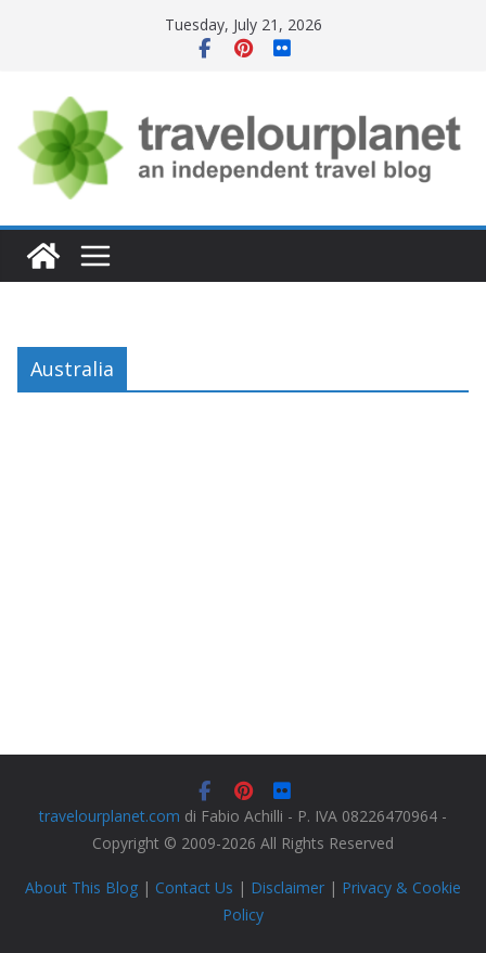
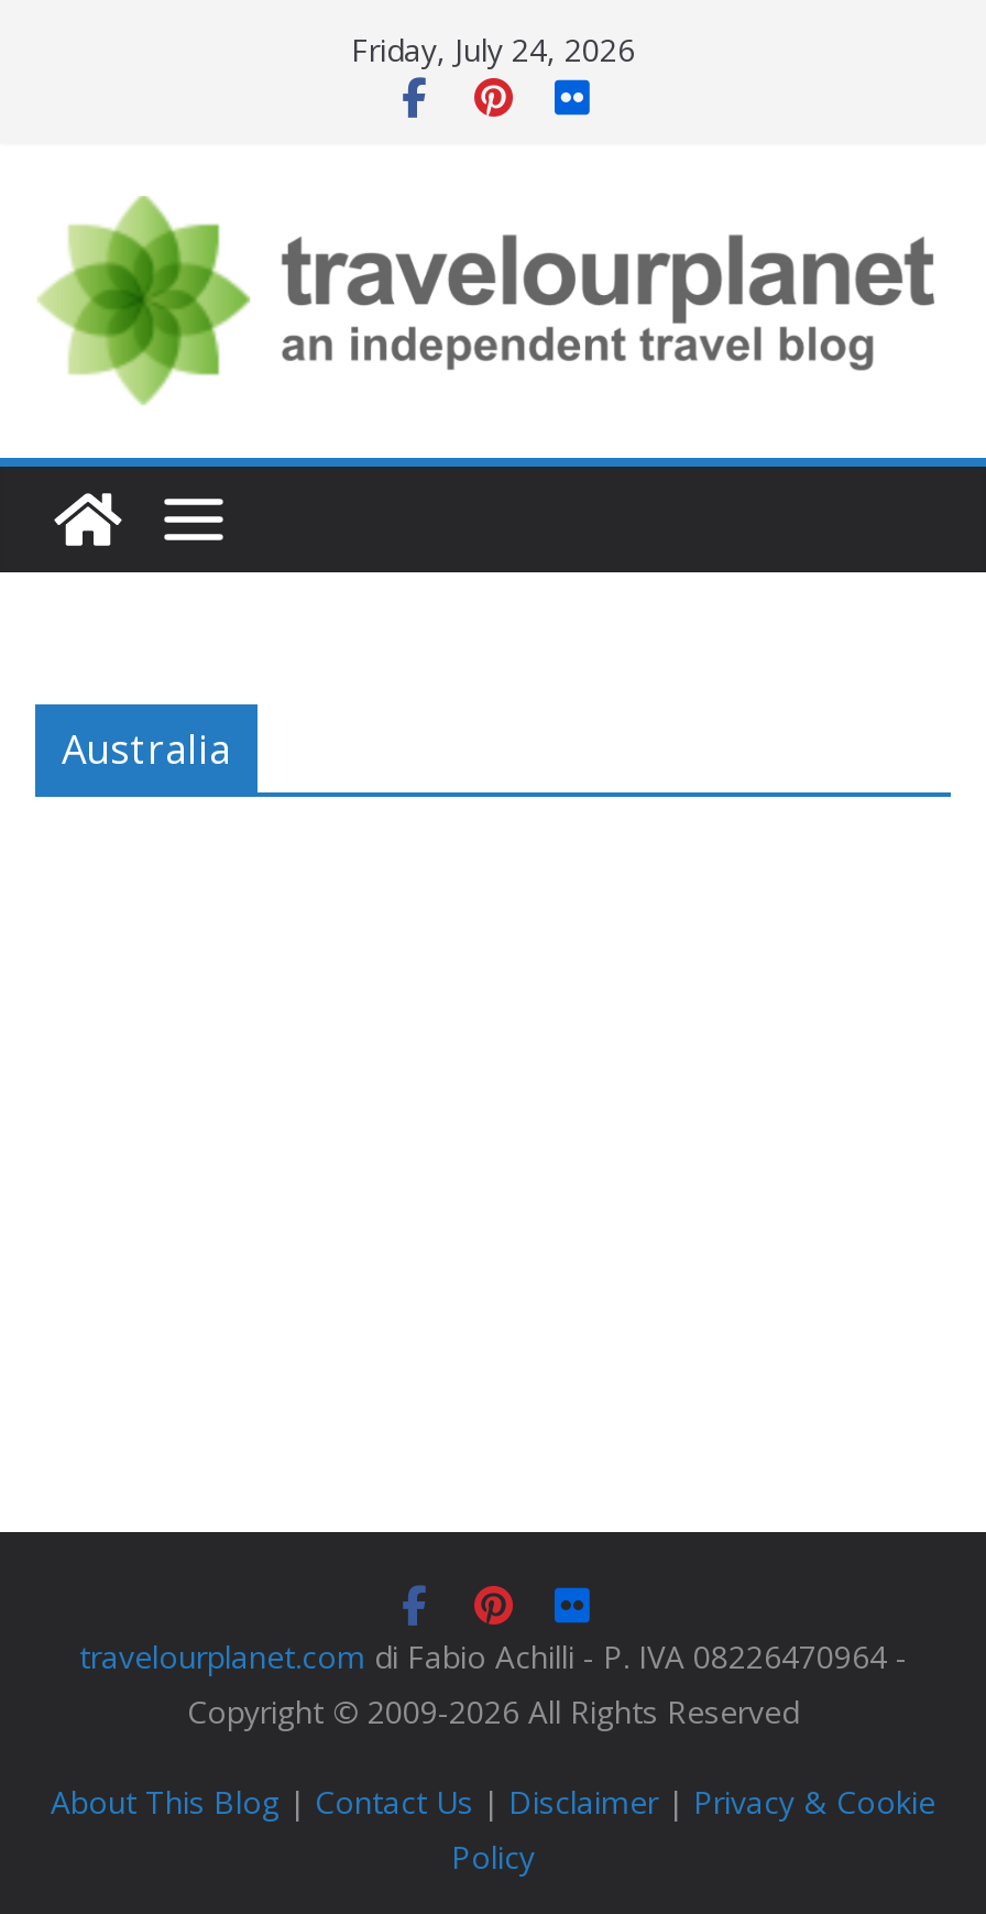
- Tuesday, July 21, 2026
+ Friday, July 24, 2026
